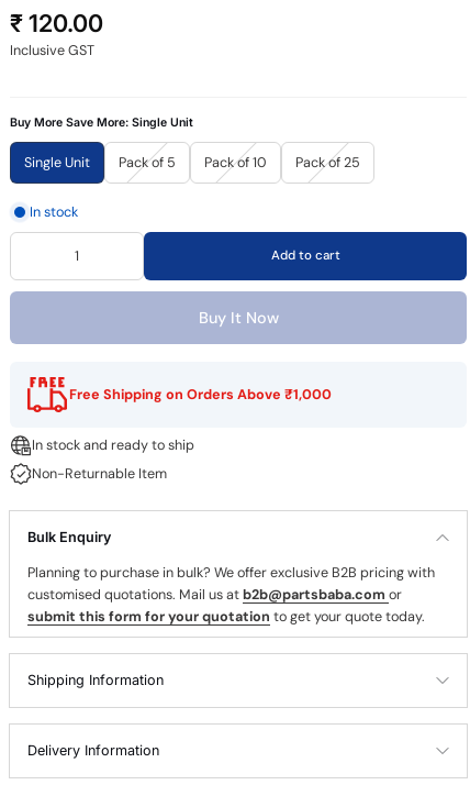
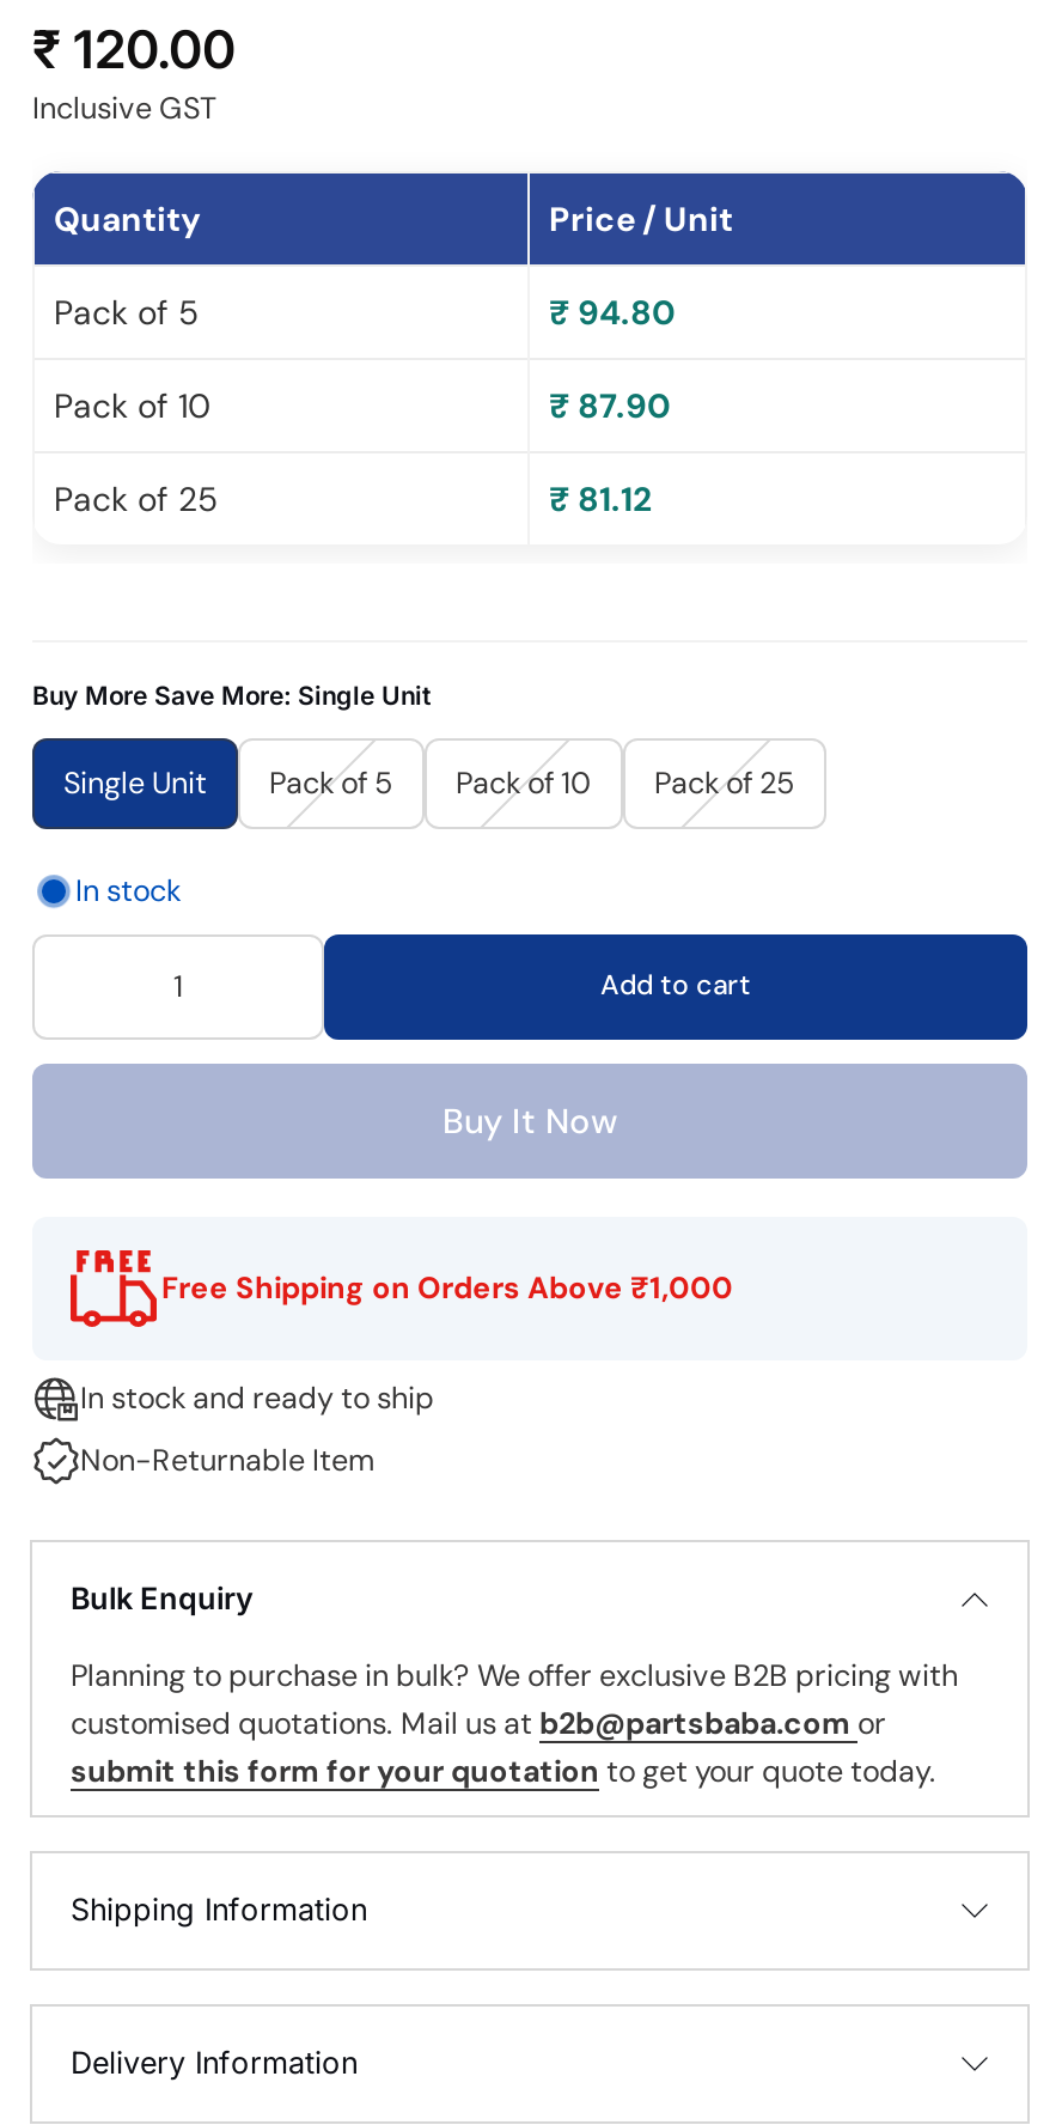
+ Quantity
+ Price / Unit
+ Pack of 5
+ ₹ 94.80
+ Pack of 10
+ ₹ 87.90
+ Pack of 25
+ ₹ 81.12
